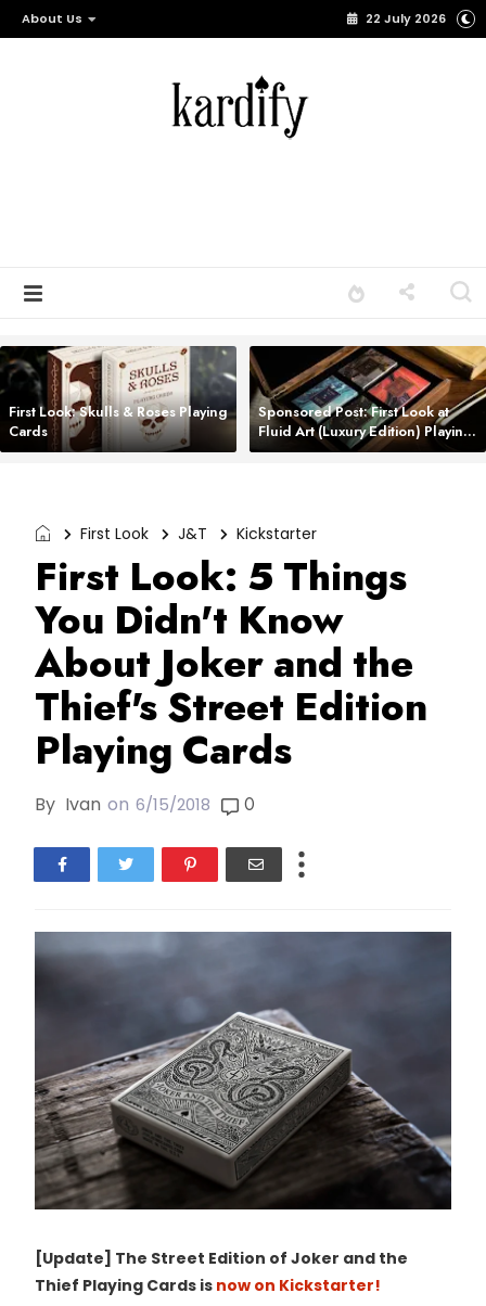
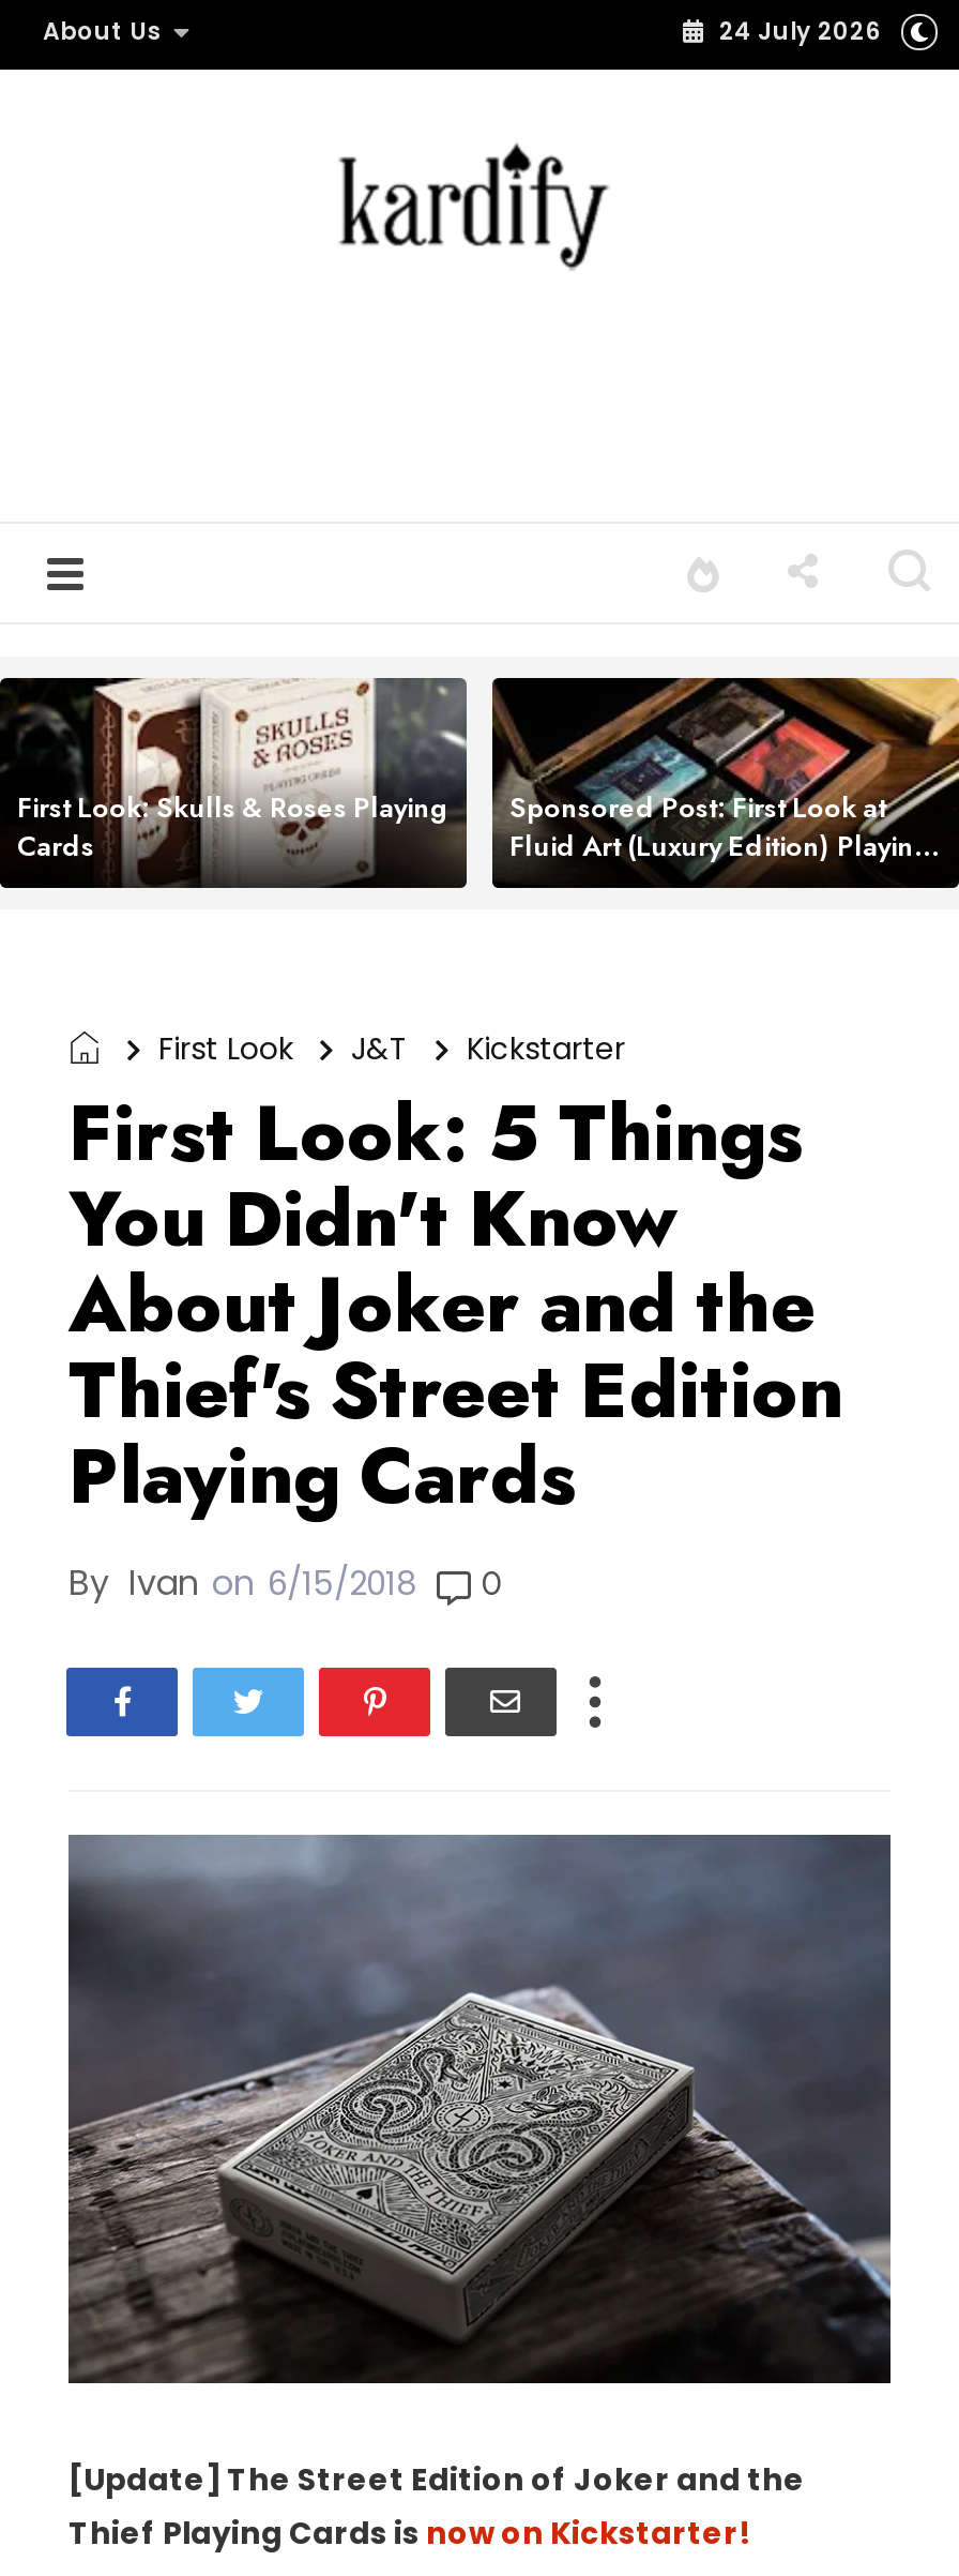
- 22 July 2026
+ 24 July 2026
